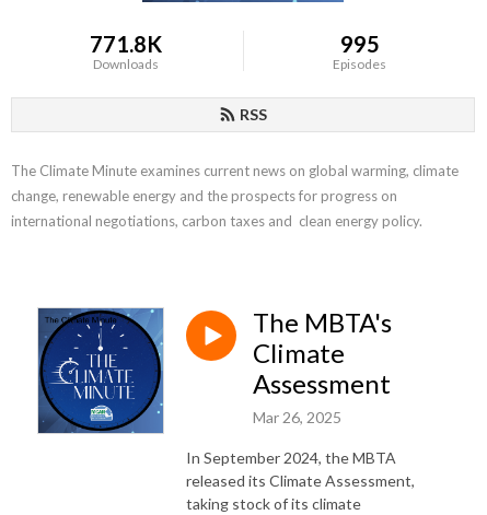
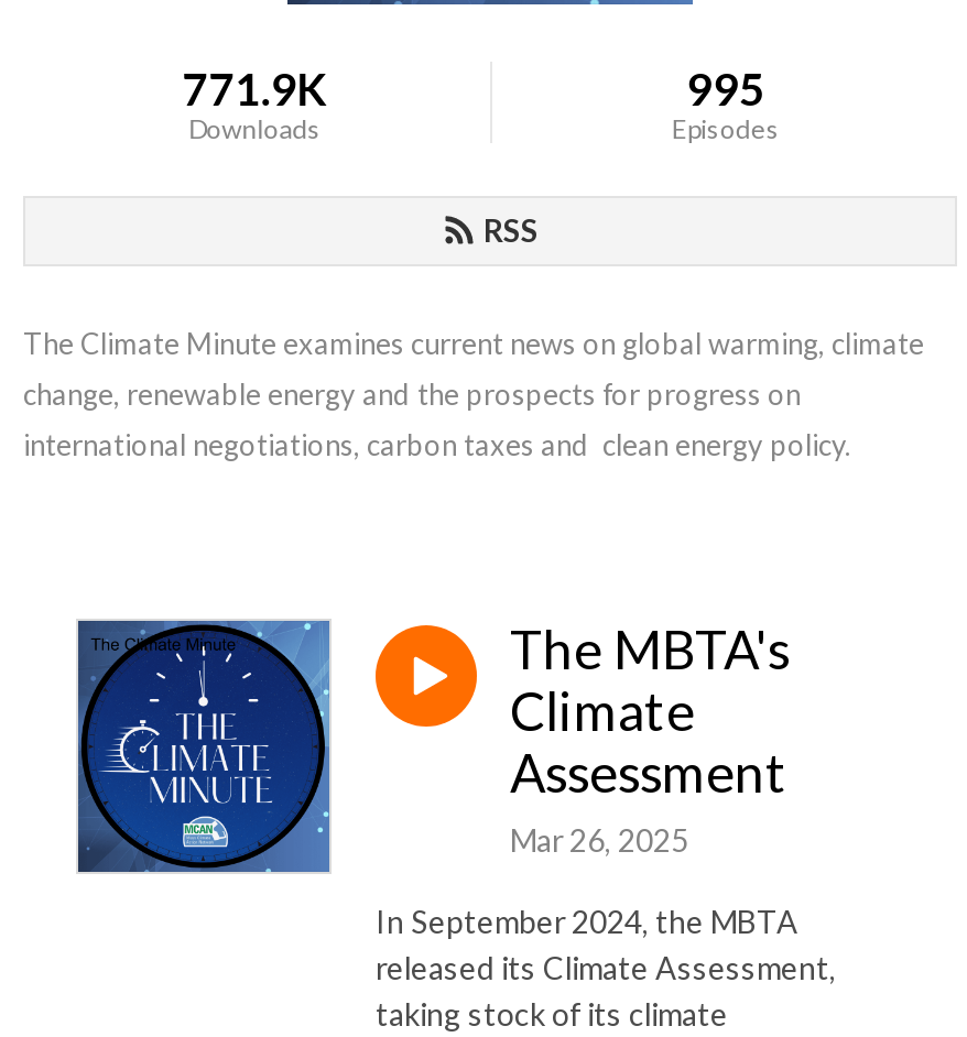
- 771.8K
+ 771.9K
